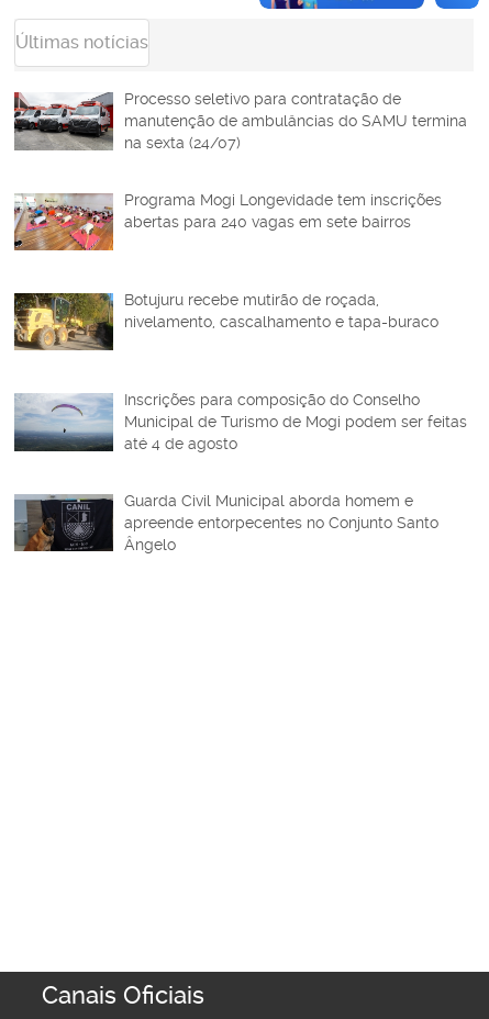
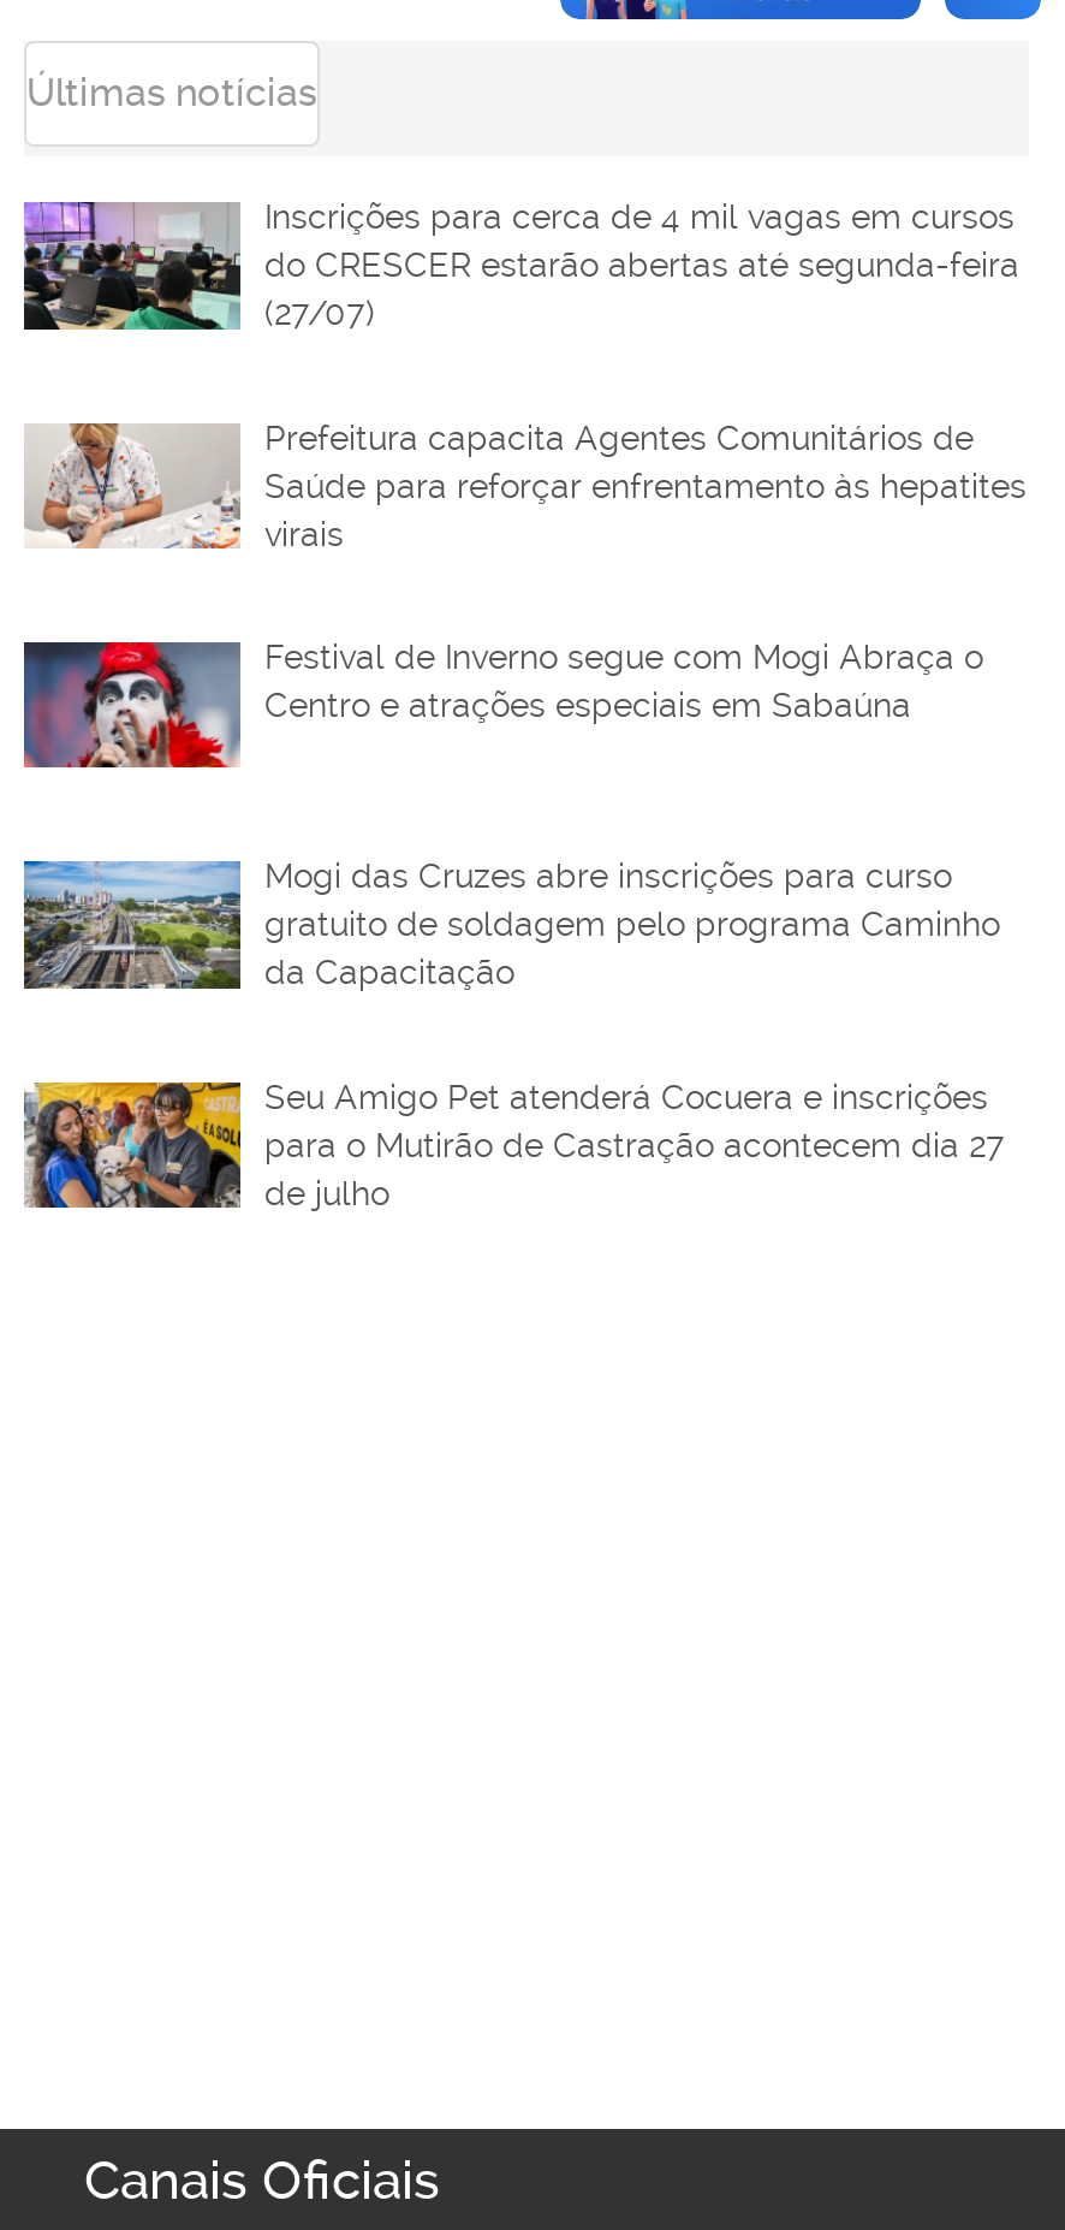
- [image]
- Processo seletivo para contratação de
- manutenção de ambulâncias do SAMU termina
- na sexta (24/07)
+ [image]
+ Inscrições para cerca de 4 mil vagas em cursos
+ do CRESCER estarão abertas até segunda-feira
+ (27/07)

- [image]
- Programa Mogi Longevidade tem inscrições
- abertas para 240 vagas em sete bairros
+ [image]
+ Prefeitura capacita Agentes Comunitários de
+ Saúde para reforçar enfrentamento às hepatites
+ virais

- [image]
- Botujuru recebe mutirão de roçada,
- nivelamento, cascalhamento e tapa-buraco
+ [image]
+ Festival de Inverno segue com Mogi Abraça o
+ Centro e atrações especiais em Sabaúna

- [image]
- Inscrições para composição do Conselho
- Municipal de Turismo de Mogi podem ser feitas
- até 4 de agosto
+ [image]
+ Mogi das Cruzes abre inscrições para curso
+ gratuito de soldagem pelo programa Caminho
+ da Capacitação

- [image]
- Guarda Civil Municipal aborda homem e
- apreende entorpecentes no Conjunto Santo
- Ângelo
+ [image]
+ Seu Amigo Pet atenderá Cocuera e inscrições
+ para o Mutirão de Castração acontecem dia 27
+ de julho
